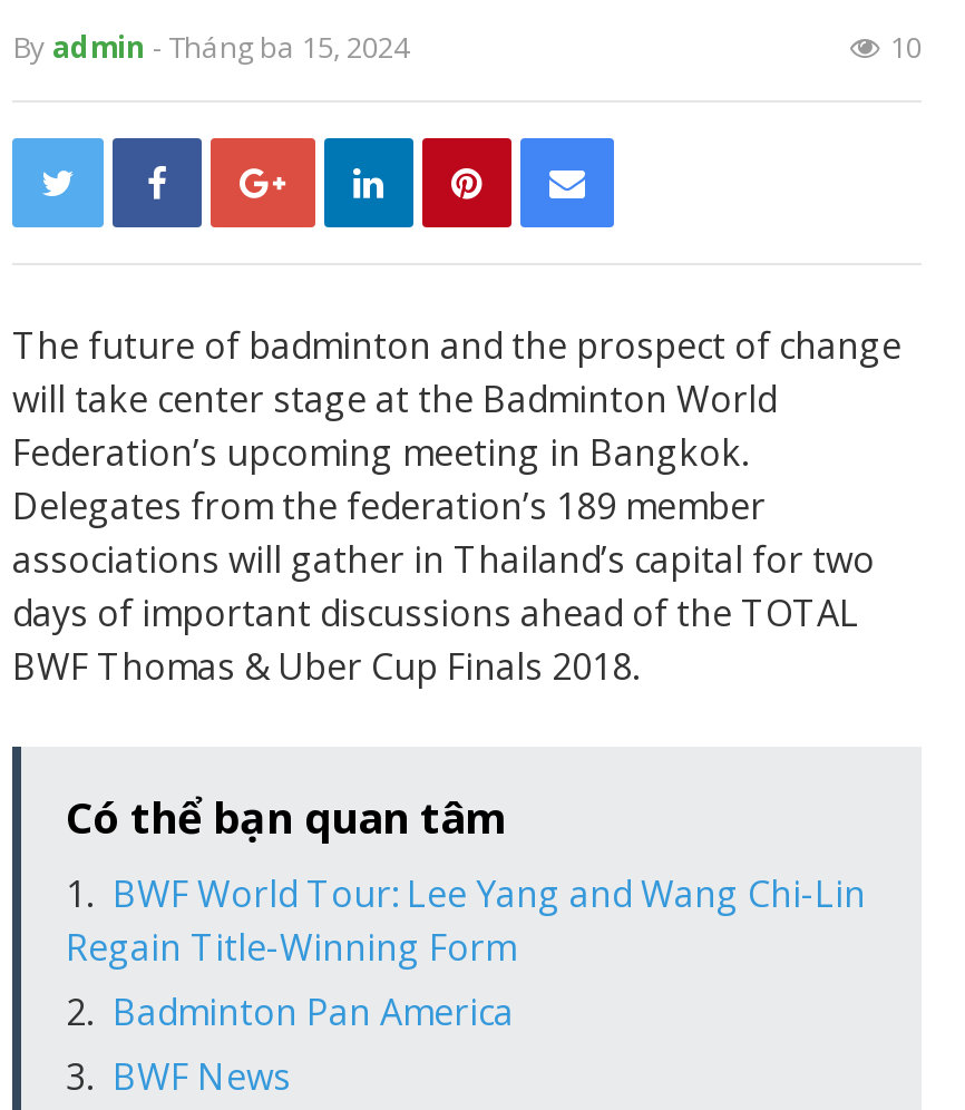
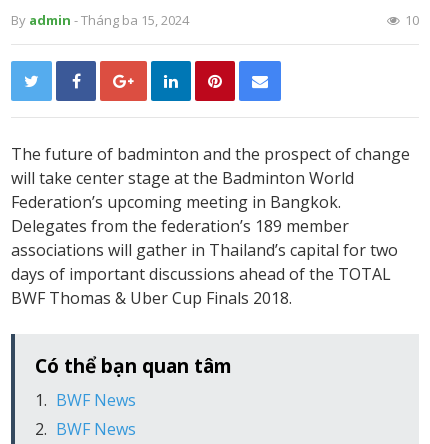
- BWF World Tour: Lee Yang and Wang Chi-Lin
- Regain Title-Winning Form
- Badminton Pan America
+ BWF News
